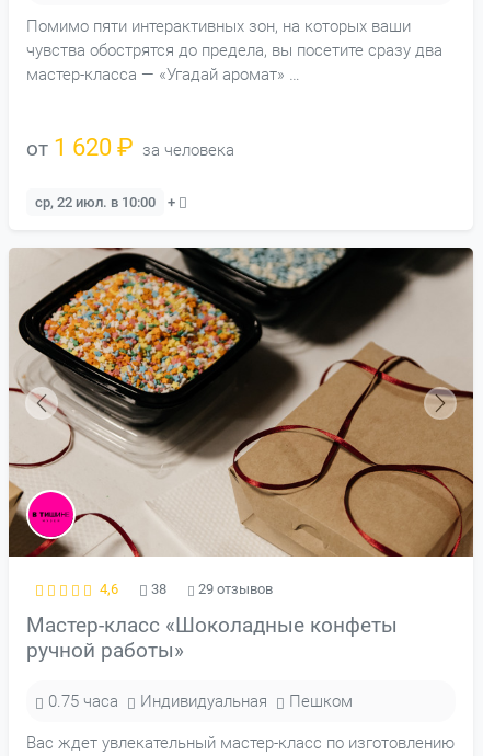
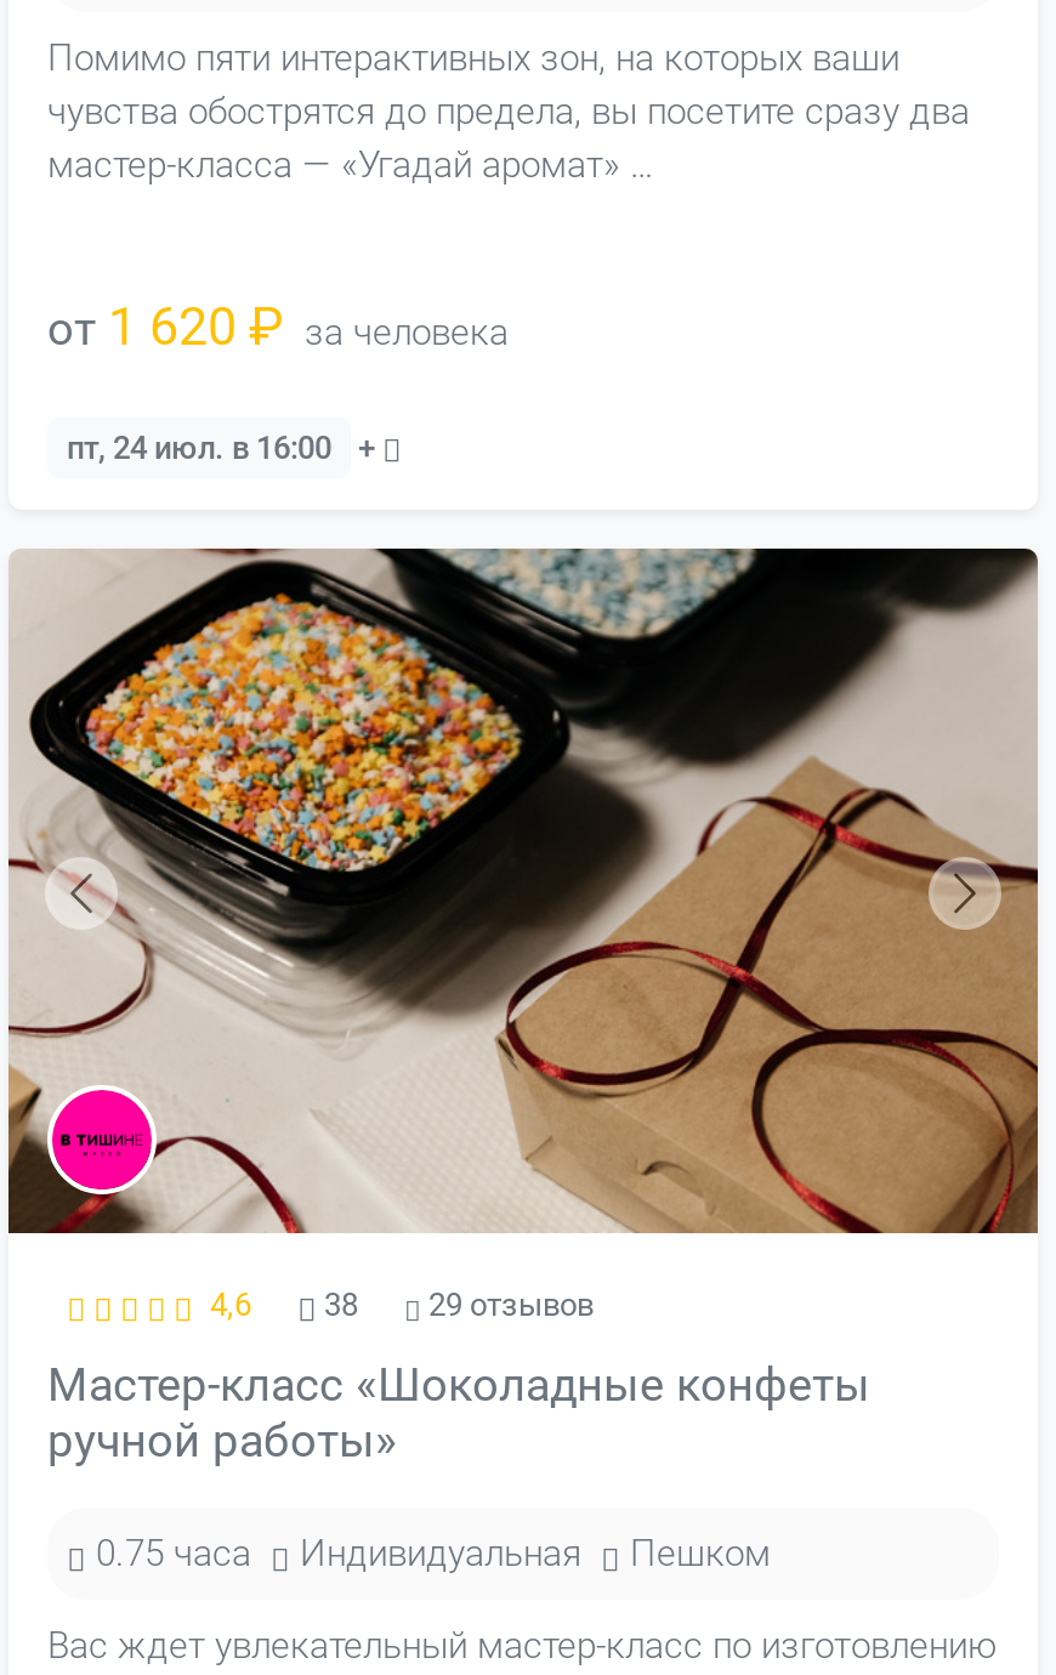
- ср, 22 июл. в 10:00 +
+ пт, 24 июл. в 16:00 +
